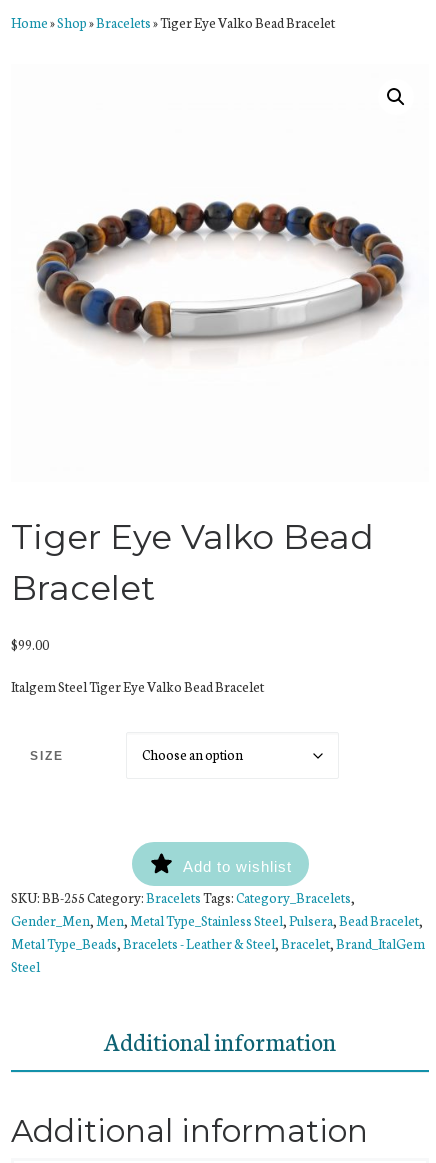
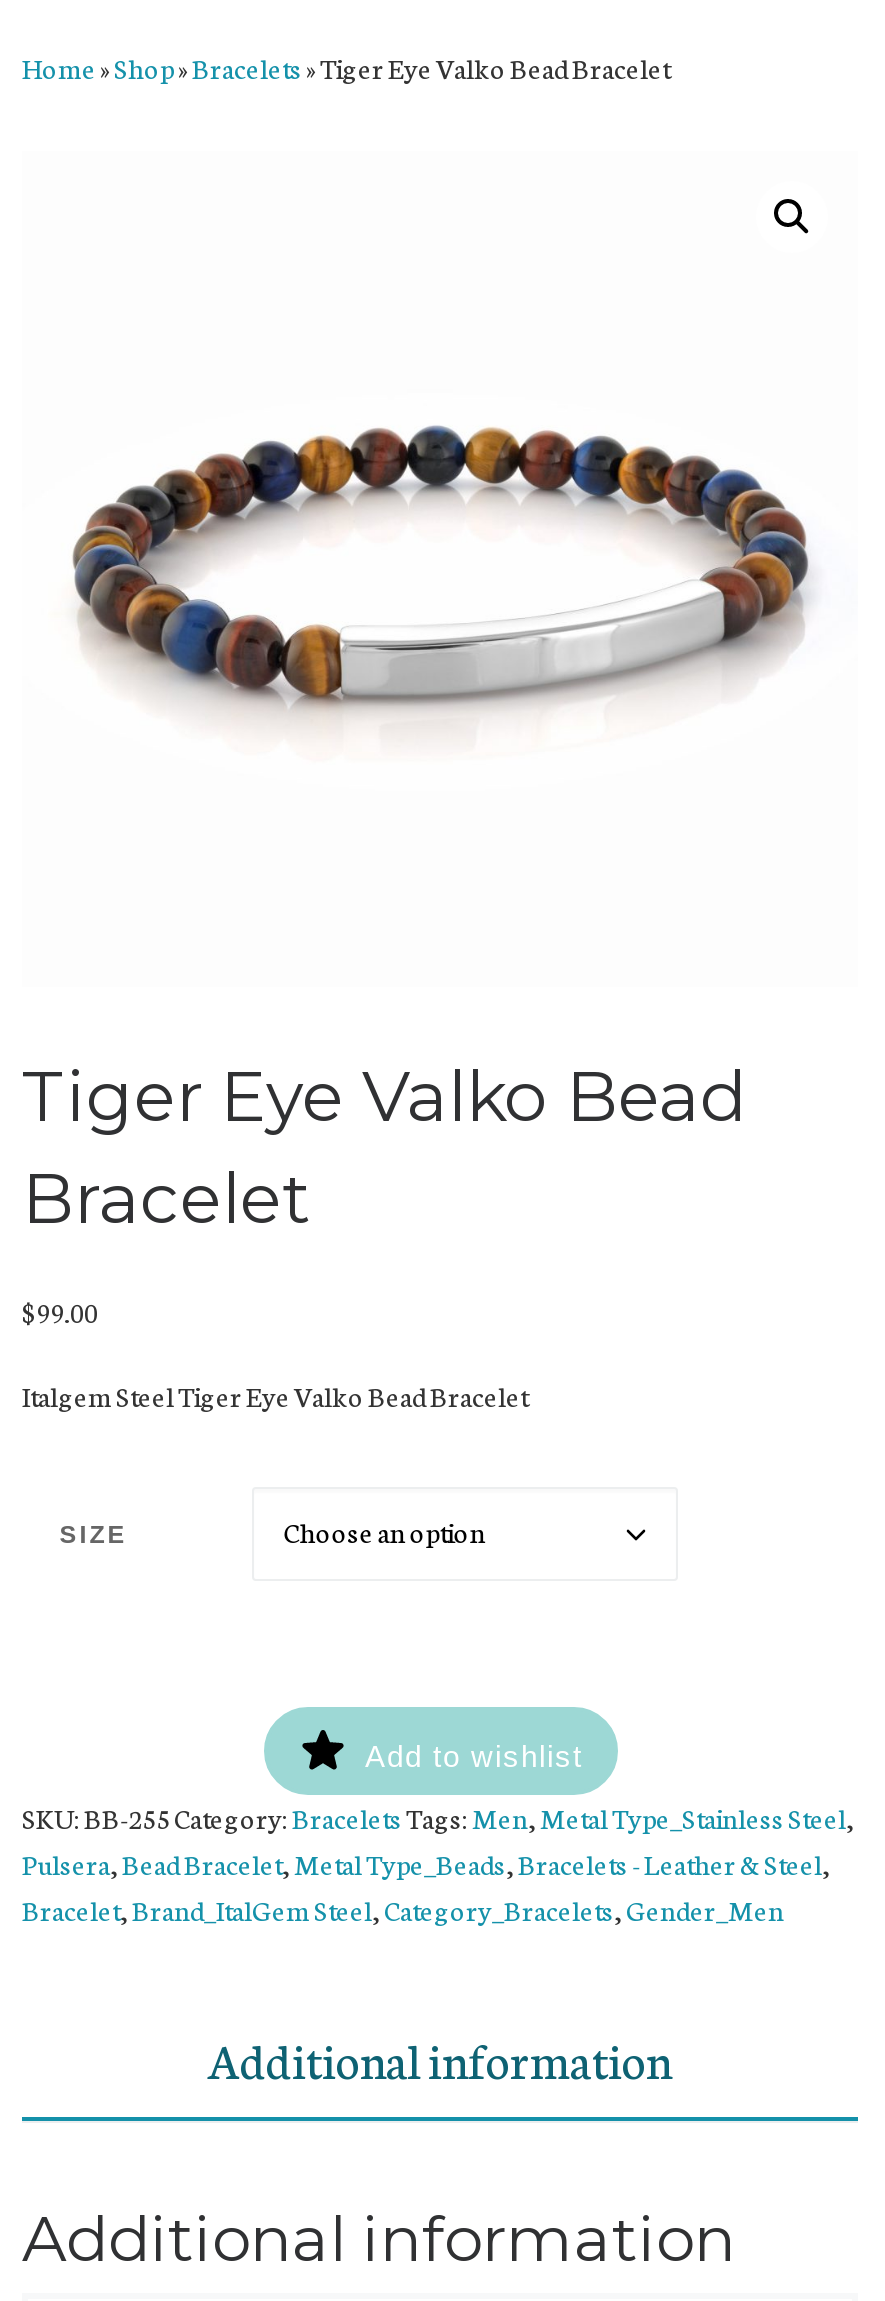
- SKU: BB-255 Category: Bracelets Tags: Category_Bracelets,
- Gender_Men, Men, Metal Type_Stainless Steel, Pulsera, Bead Bracelet,
- Metal Type_Beads, Bracelets - Leather & Steel, Bracelet, Brand_ItalGem
- Steel
+ SKU:BB-255 Category: Bracelets Tags: Men, Metal Type_Stainless Steel,
+ Pulsera,Bead Bracelet, Metal Type_Beads,Bracelets - Leather & Steel,
+ Bracelet,Brand_ItalGem Steel,Category_Bracelets,Gender_Men
